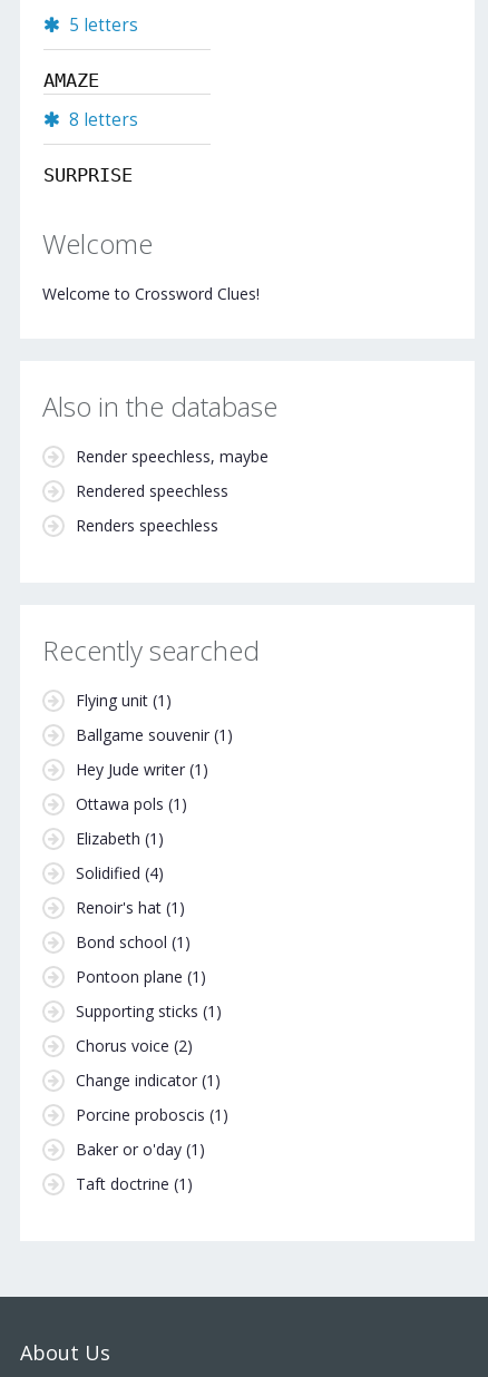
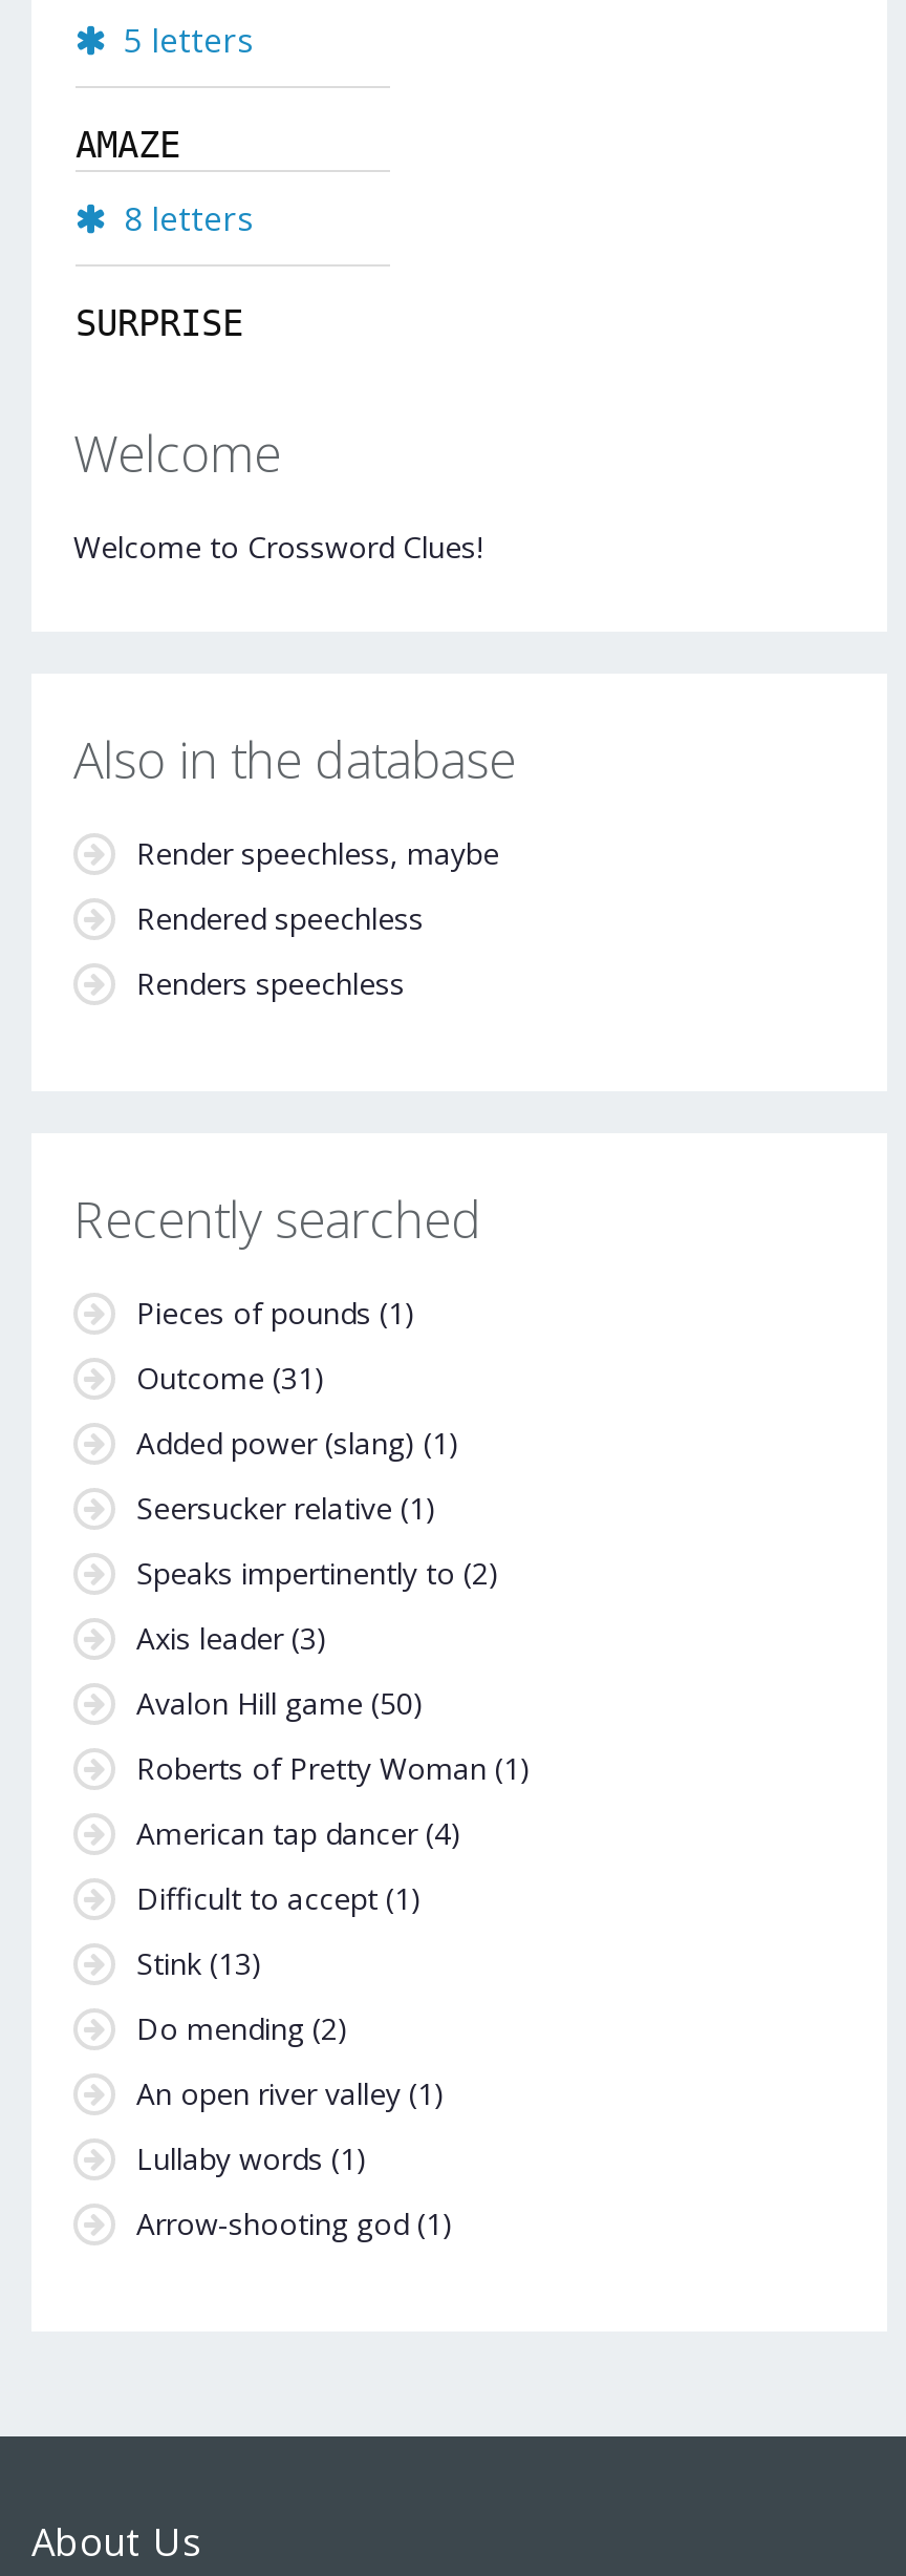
- Flying unit (1)
+ Pieces of pounds (1)

- Ballgame souvenir (1)
+ Outcome (31)

- Hey Jude writer (1)
+ Added power (slang) (1)

- Ottawa pols (1)
+ Seersucker relative (1)

- Elizabeth (1)
+ Speaks impertinently to (2)

- Solidified (4)
+ Axis leader (3)

- Renoir's hat (1)
+ Avalon Hill game (50)

- Bond school (1)
+ Roberts of Pretty Woman (1)

- Pontoon plane (1)
+ American tap dancer (4)

- Supporting sticks (1)
+ Difficult to accept (1)

- Chorus voice (2)
+ Stink (13)

- Change indicator (1)
+ Do mending (2)

- Porcine proboscis (1)
+ An open river valley (1)

- Baker or o'day (1)
+ Lullaby words (1)

- Taft doctrine (1)
+ Arrow-shooting god (1)
